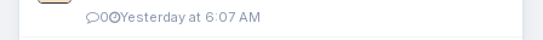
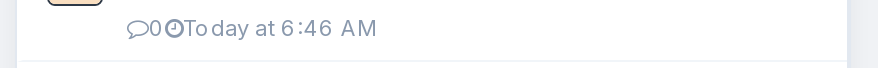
- Yesterday at 6:07 AM
+ Today at 6:46 AM
